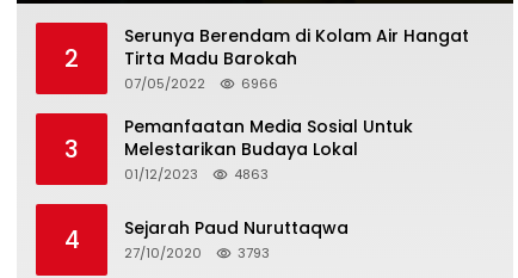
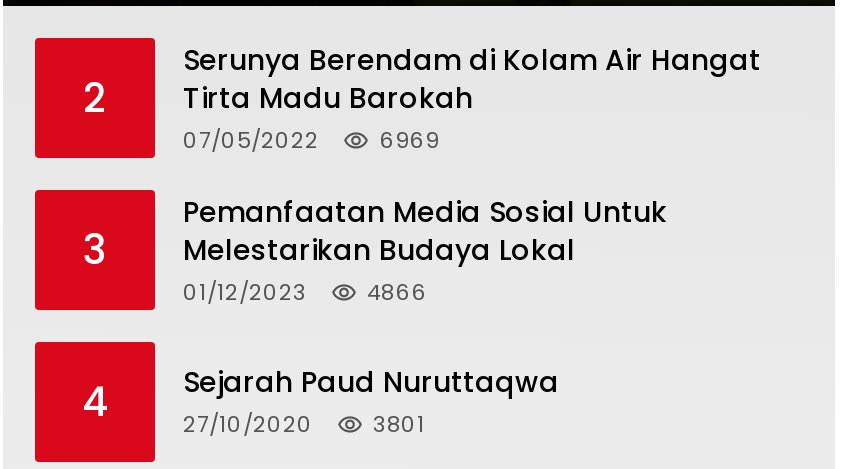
- 07/05/2022 6966
+ 07/05/2022 6969

- 01/12/2023 4863
+ 01/12/2023 4866

- 27/10/2020 3793
+ 27/10/2020 3801
